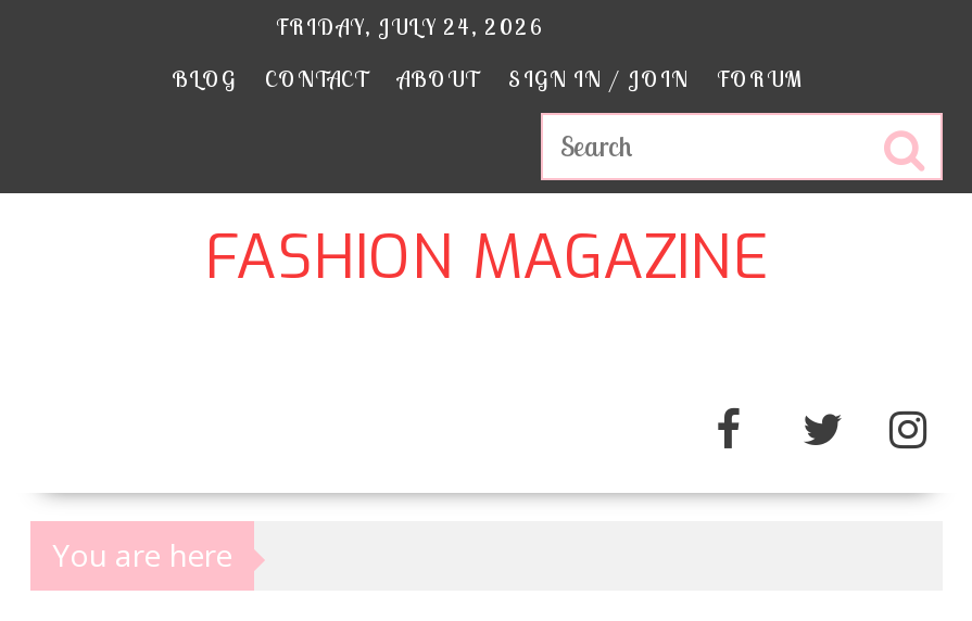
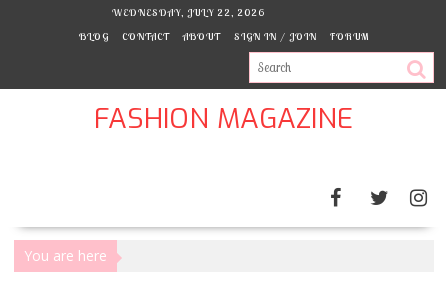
- FRIDAY, JULY 24, 2026
+ WEDNESDAY, JULY 22, 2026
